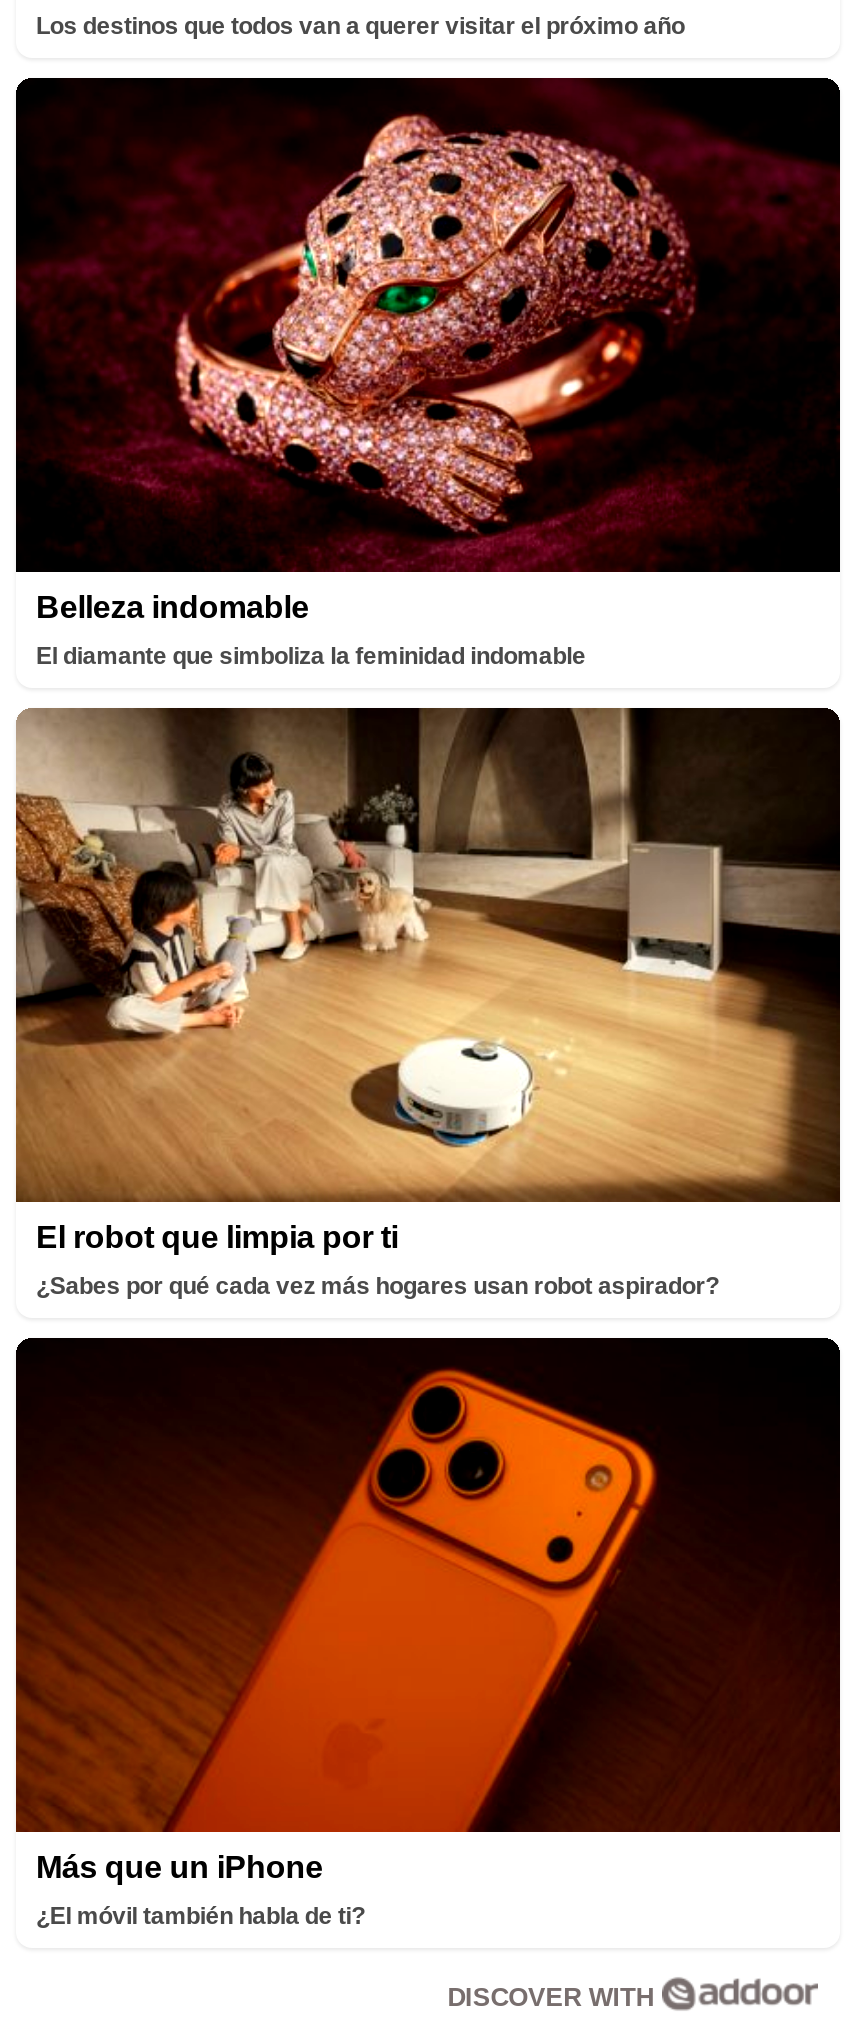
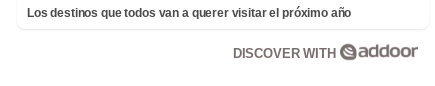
- [image]
- Belleza indomable
- El diamante que simboliza la feminidad indomable

- [image]
- El robot que limpia por ti
- ¿Sabes por qué cada vez más hogares usan robot aspirador?

- [image]
- Más que un iPhone
- ¿El móvil también habla de ti?
